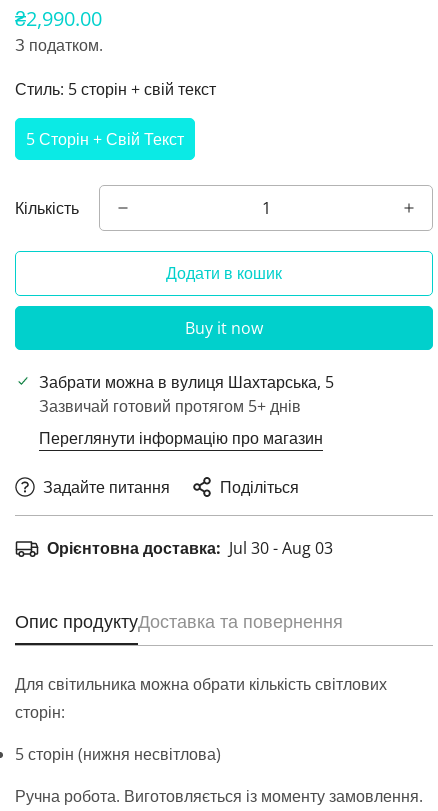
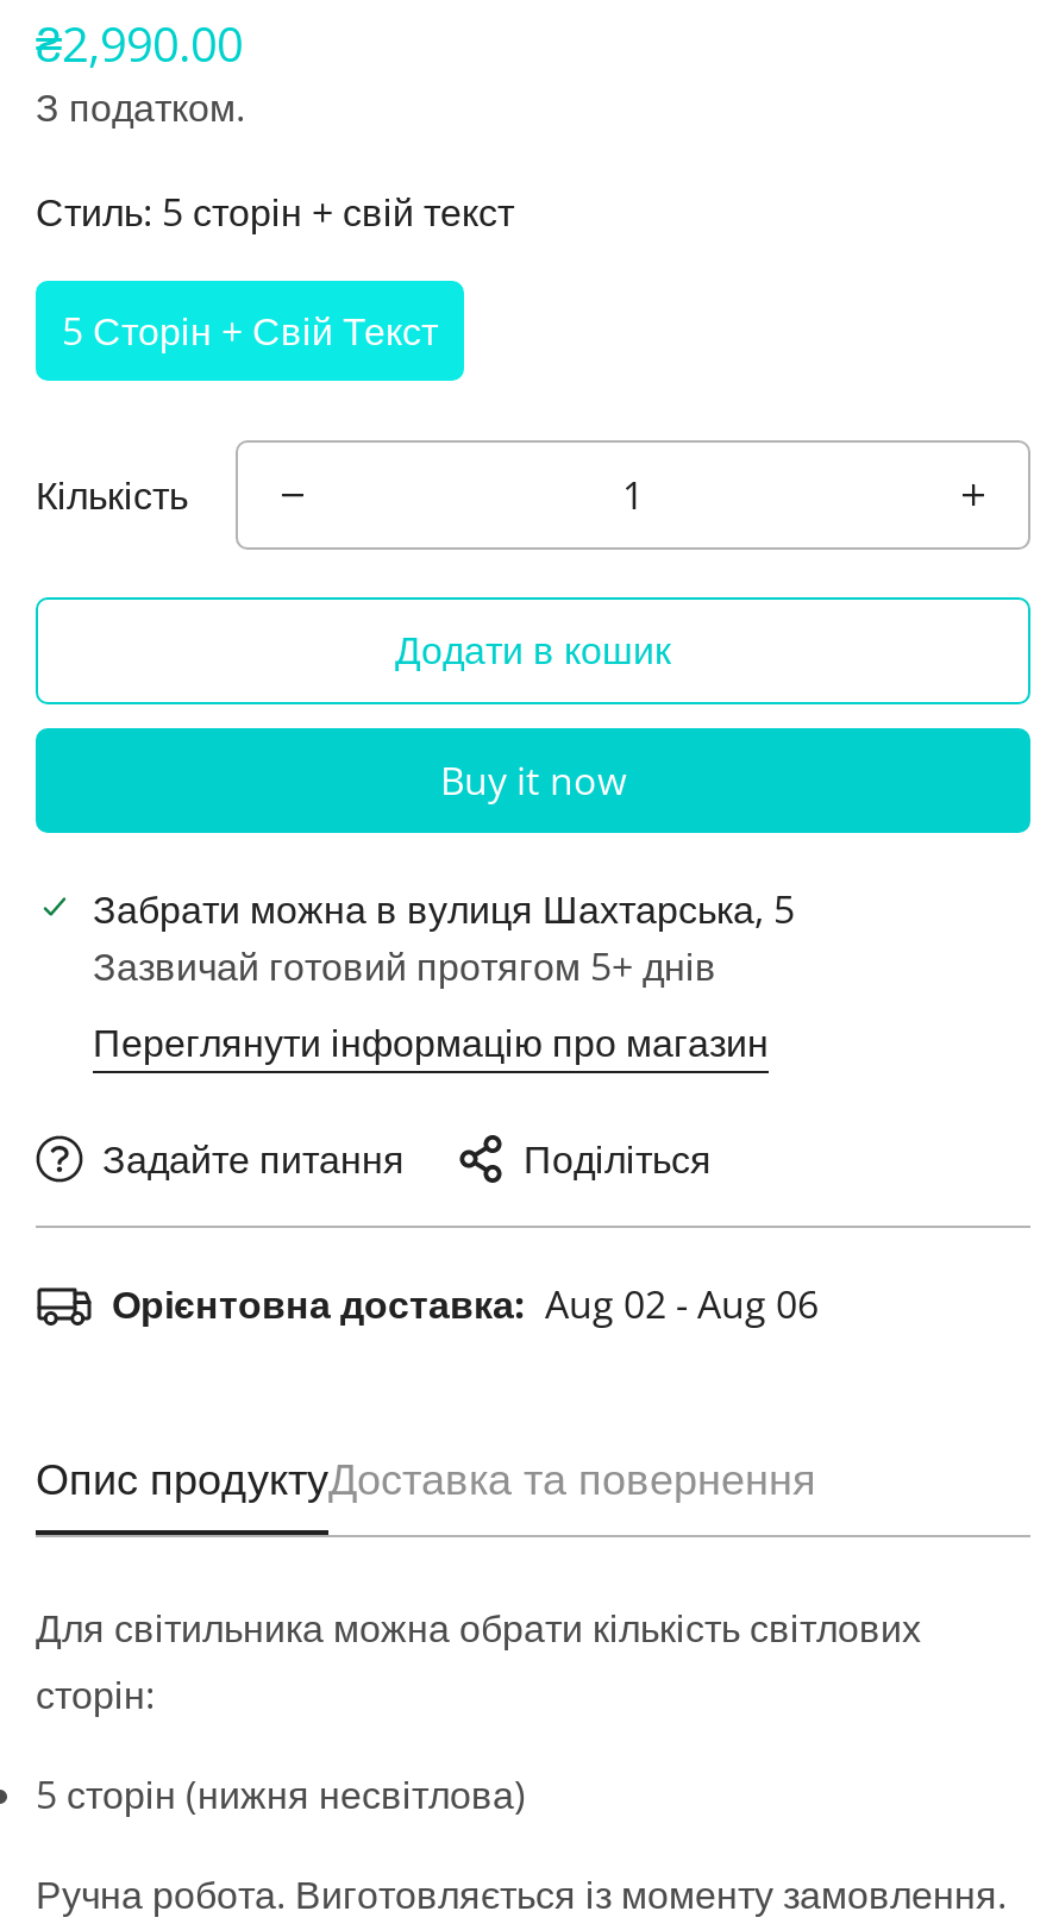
- Орієнтовна доставка: Jul 30 - Aug 03
+ Орієнтовна доставка: Aug 02 - Aug 06
